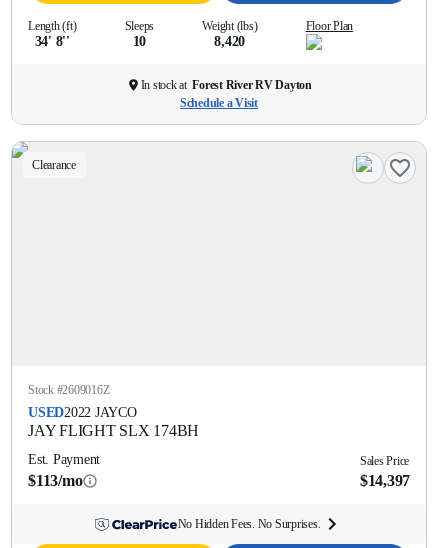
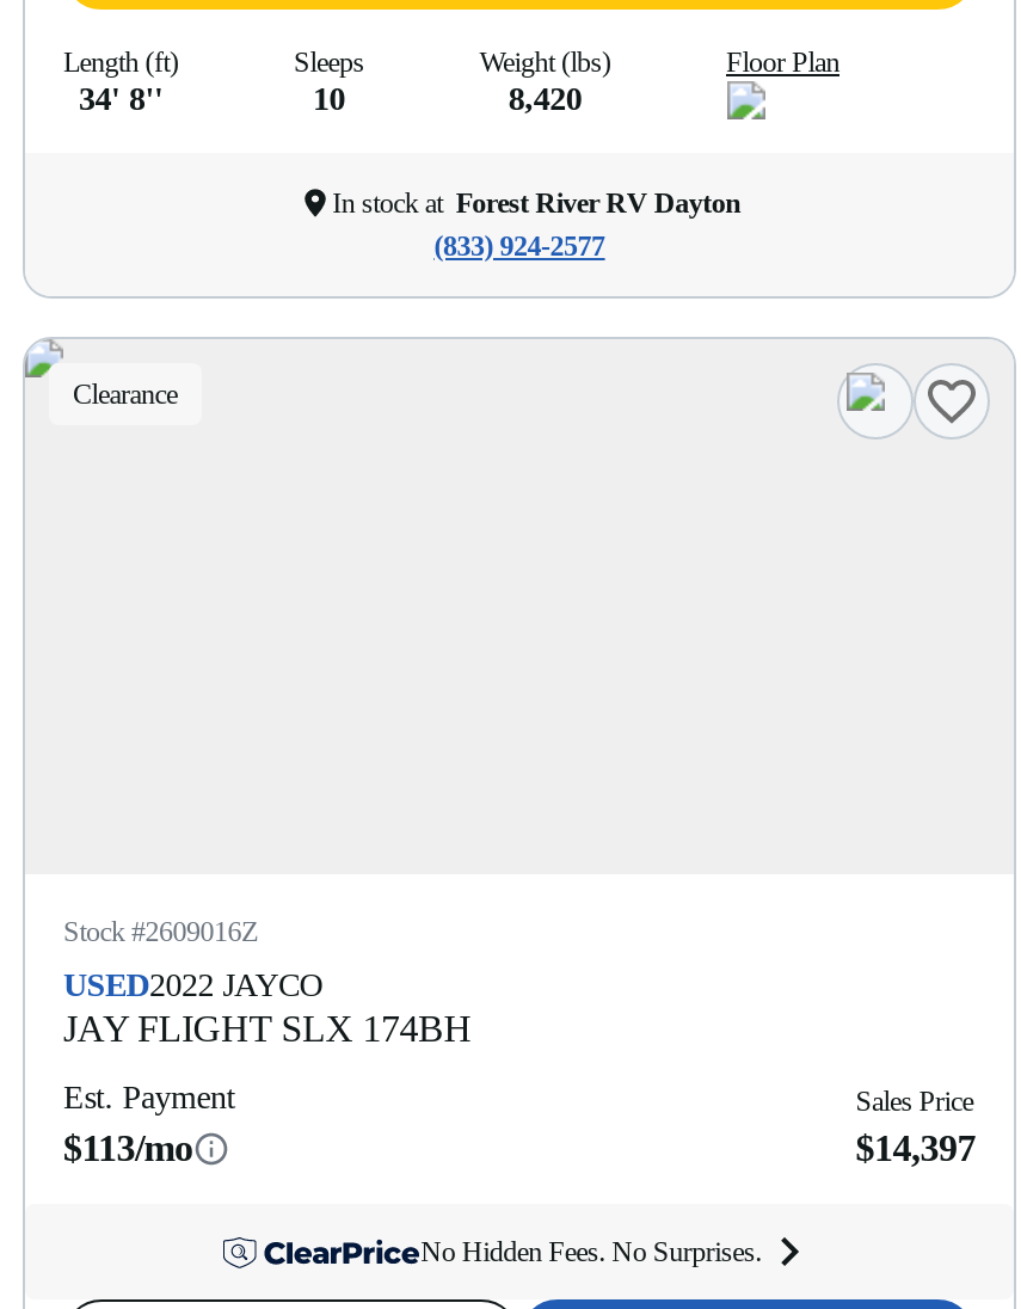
- Schedule a Visit
+ (833) 924-2577
